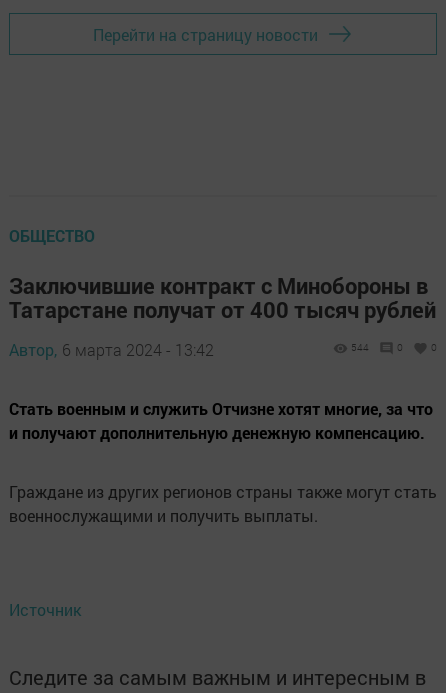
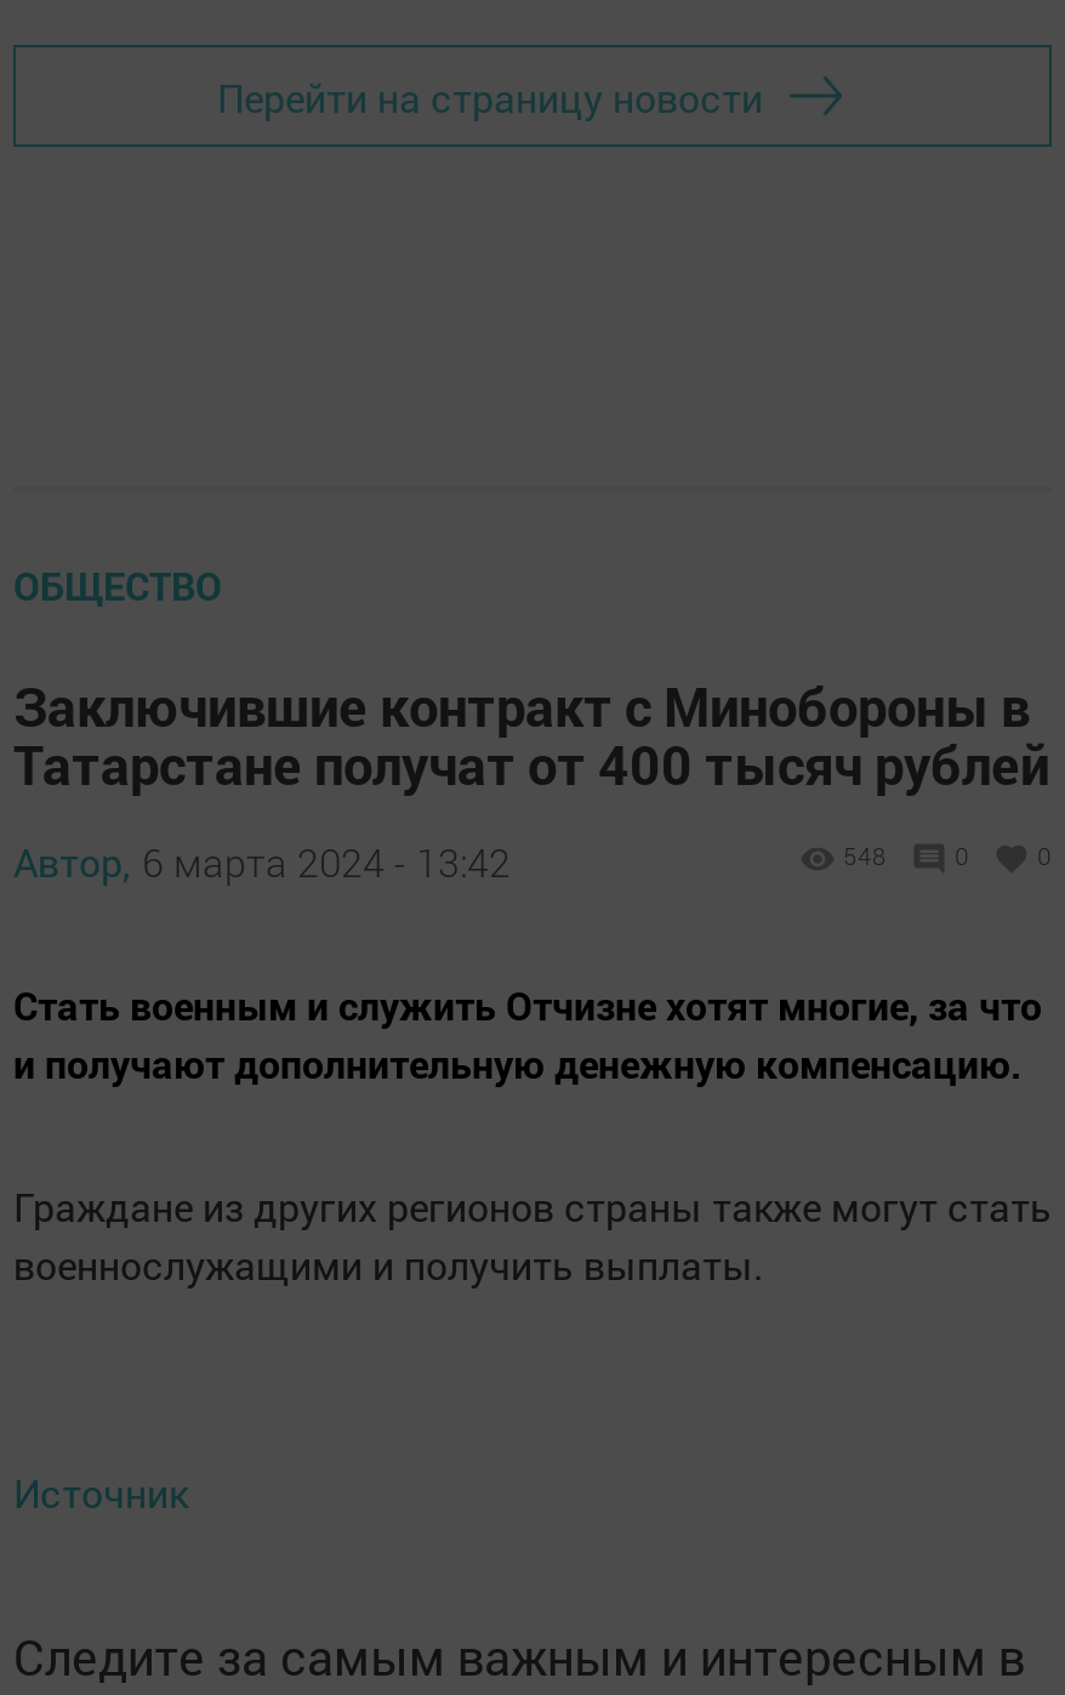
- 544
+ 548
